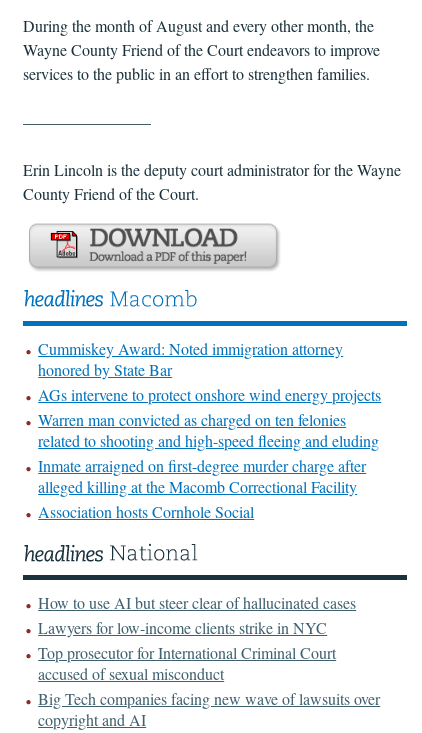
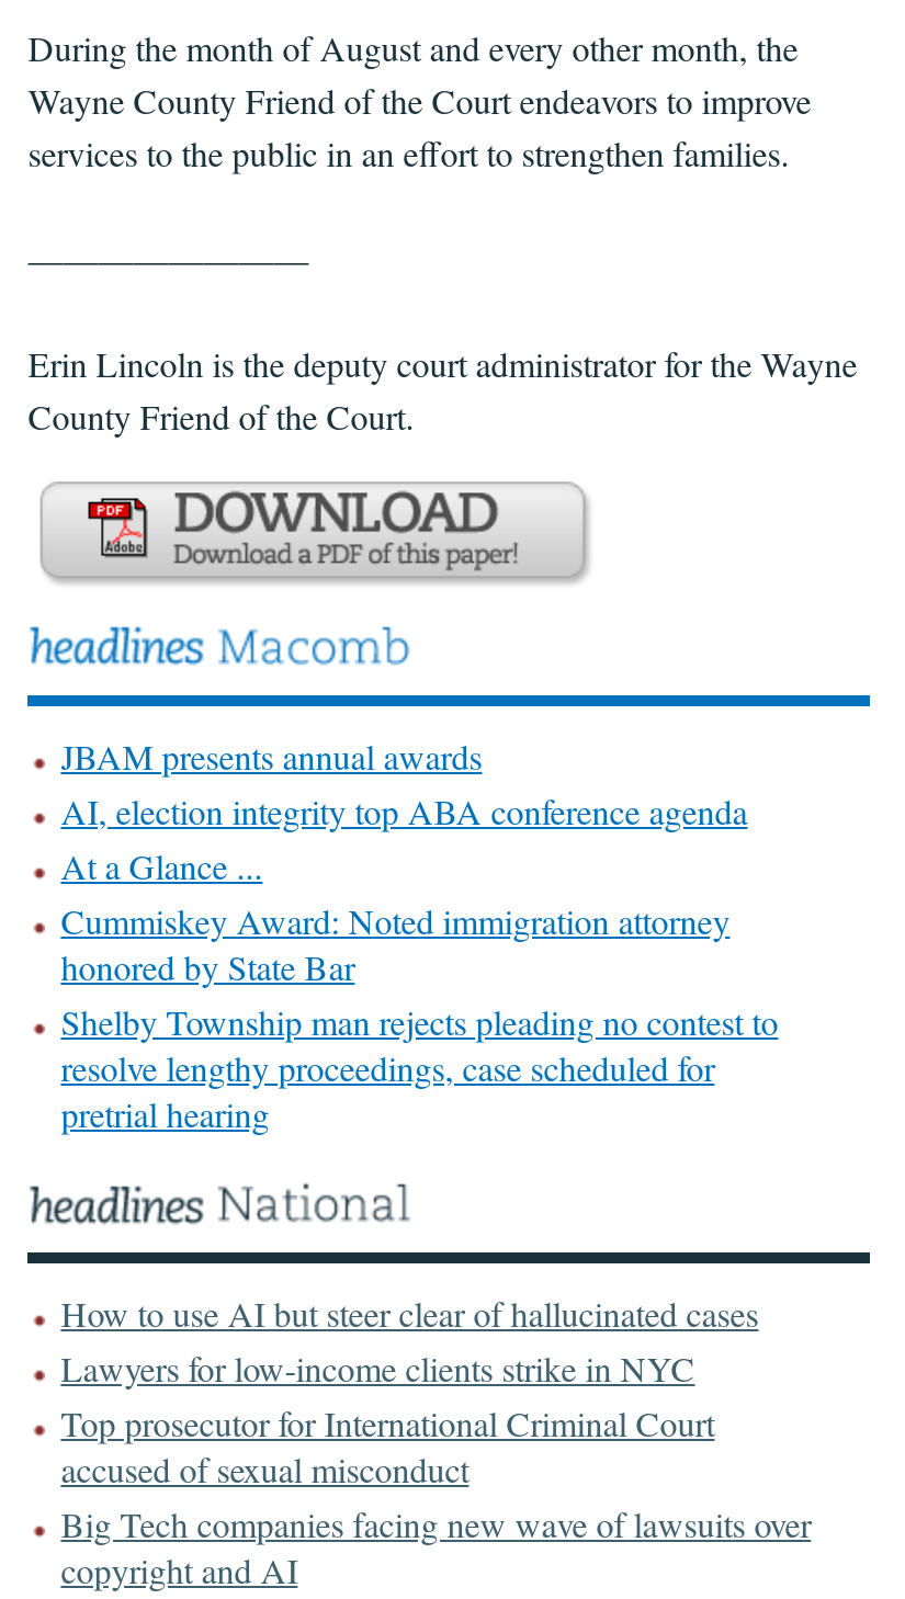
+ JBAM presents annual awards
+ AI, election integrity top ABA conference agenda
+ At a Glance ...

moved down: Cummiskey Award: Noted immigration attorney | honored by State Bar

- AGs intervene to protect onshore wind energy projects
- Warren man convicted as charged on ten felonies
- related to shooting and high-speed fleeing and eluding
- Inmate arraigned on first-degree murder charge after
- alleged killing at the Macomb Correctional Facility
- Association hosts Cornhole Social
+ Shelby Township man rejects pleading no contest to
+ resolve lengthy proceedings, case scheduled for
+ pretrial hearing
